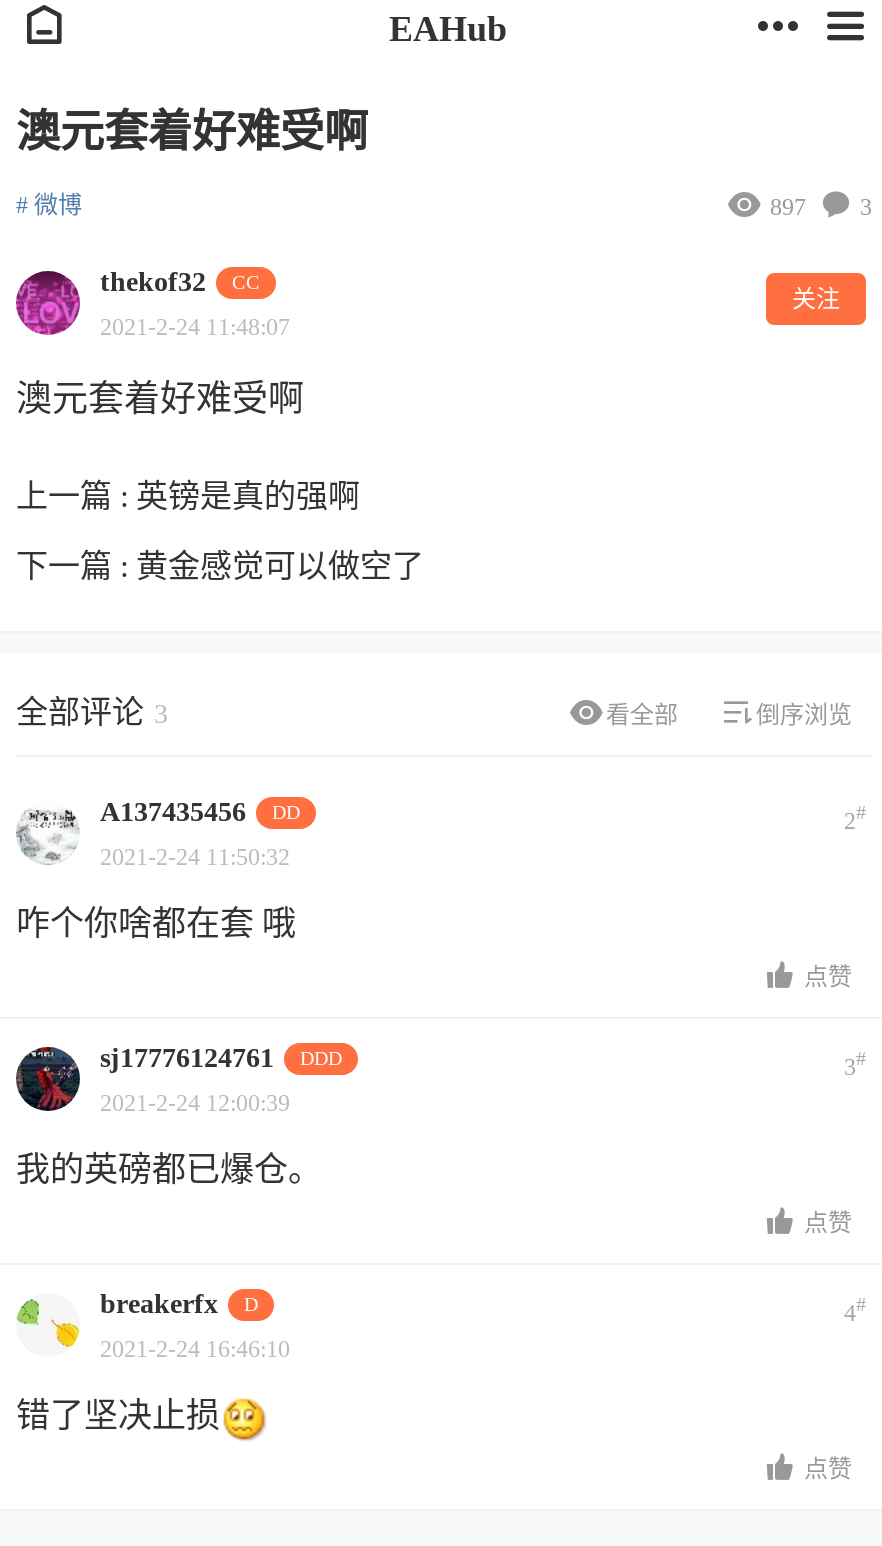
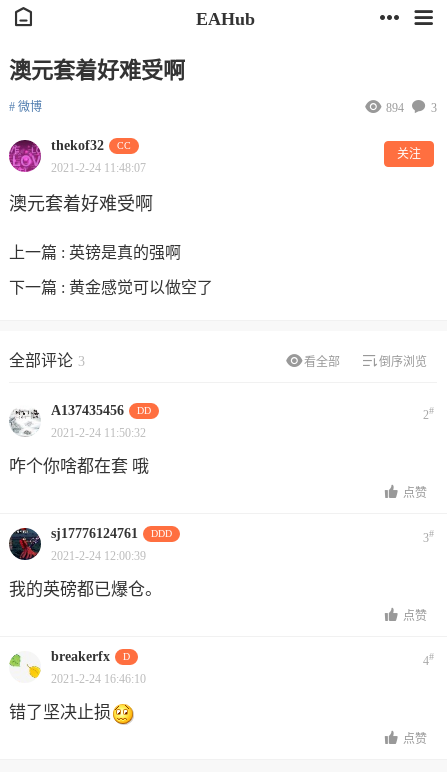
- 897 3
+ 894 3
